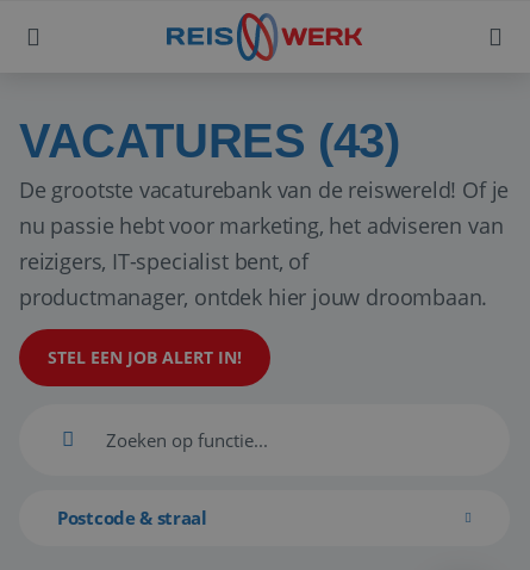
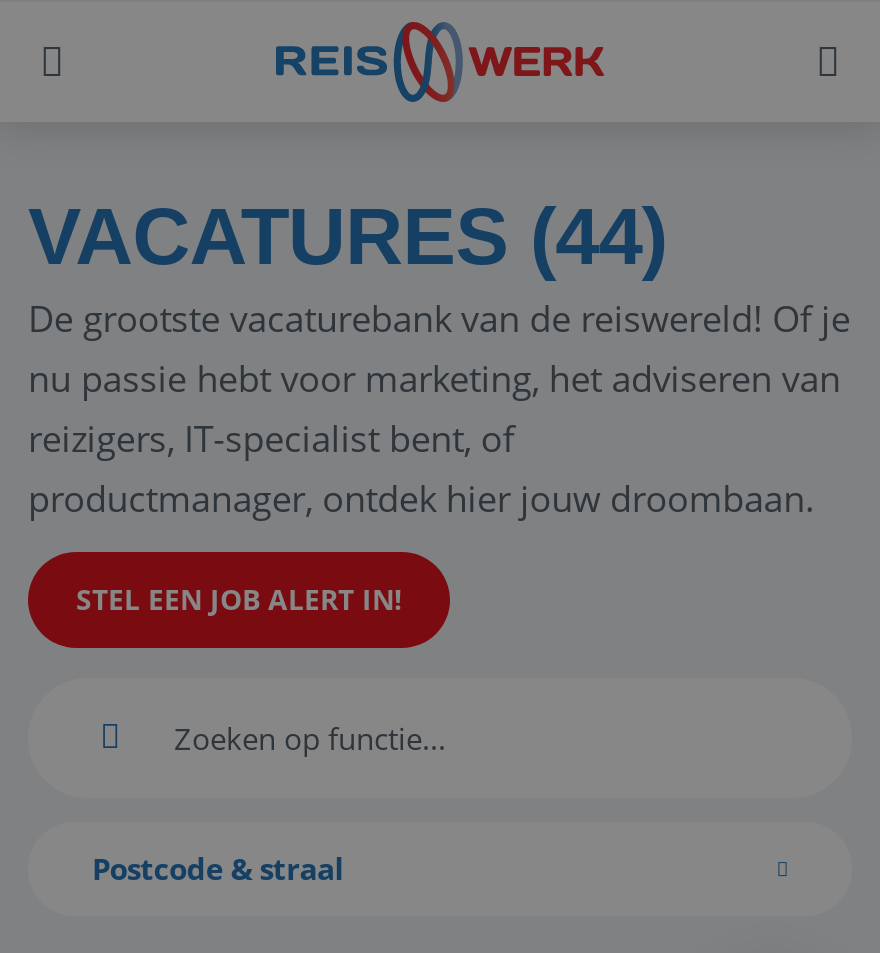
- VACATURES (43)
+ VACATURES (44)
